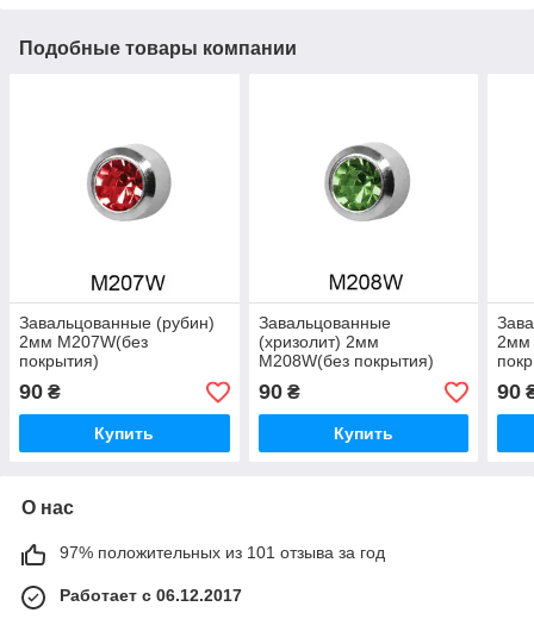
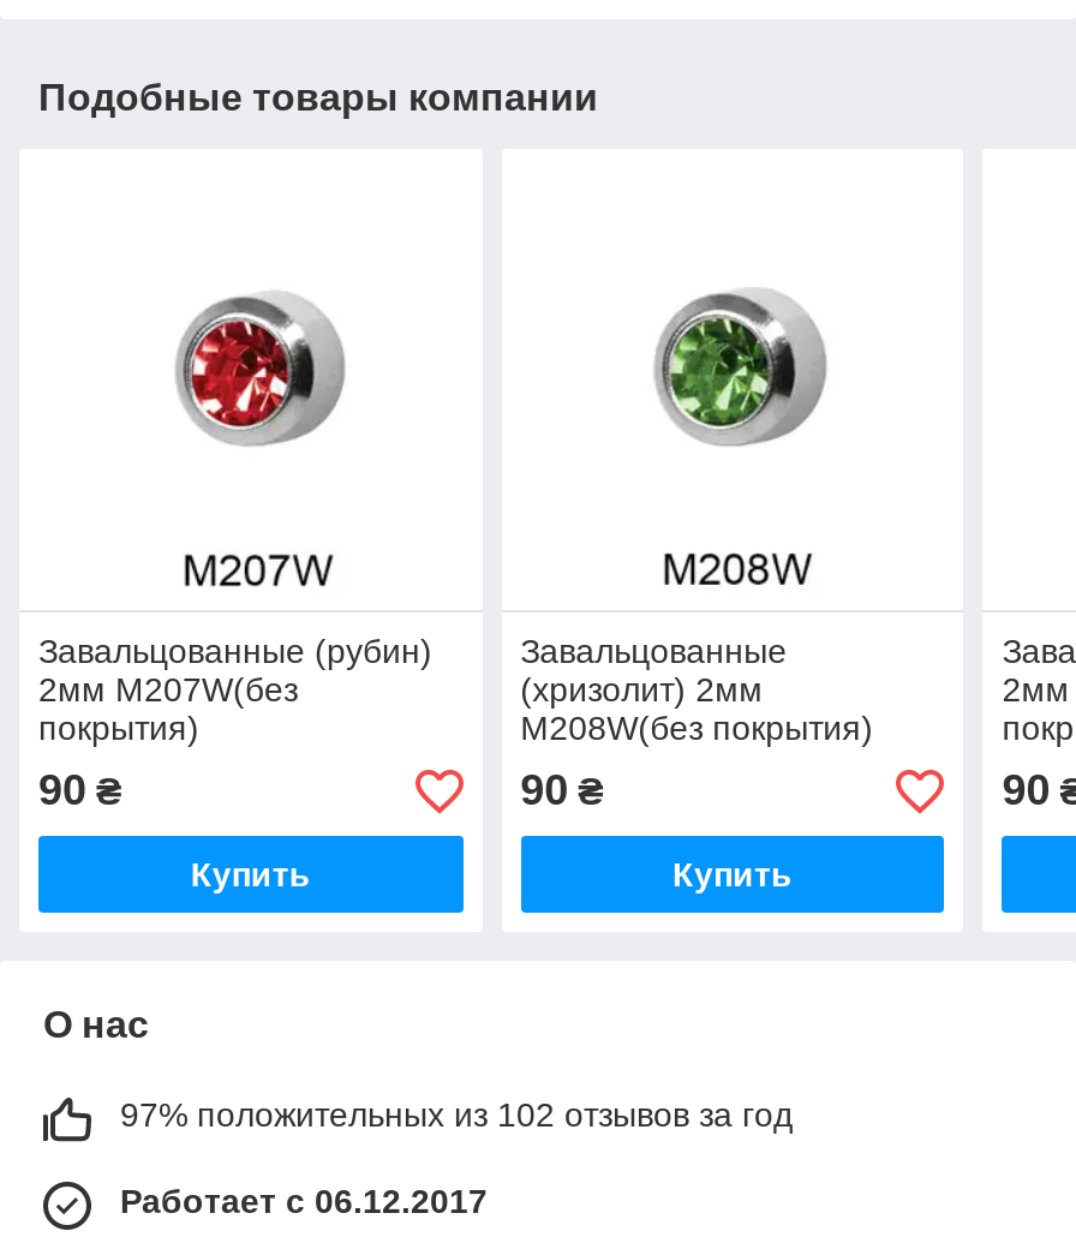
- 97% положительных из 101 отзыва за год
+ 97% положительных из 102 отзывов за год
